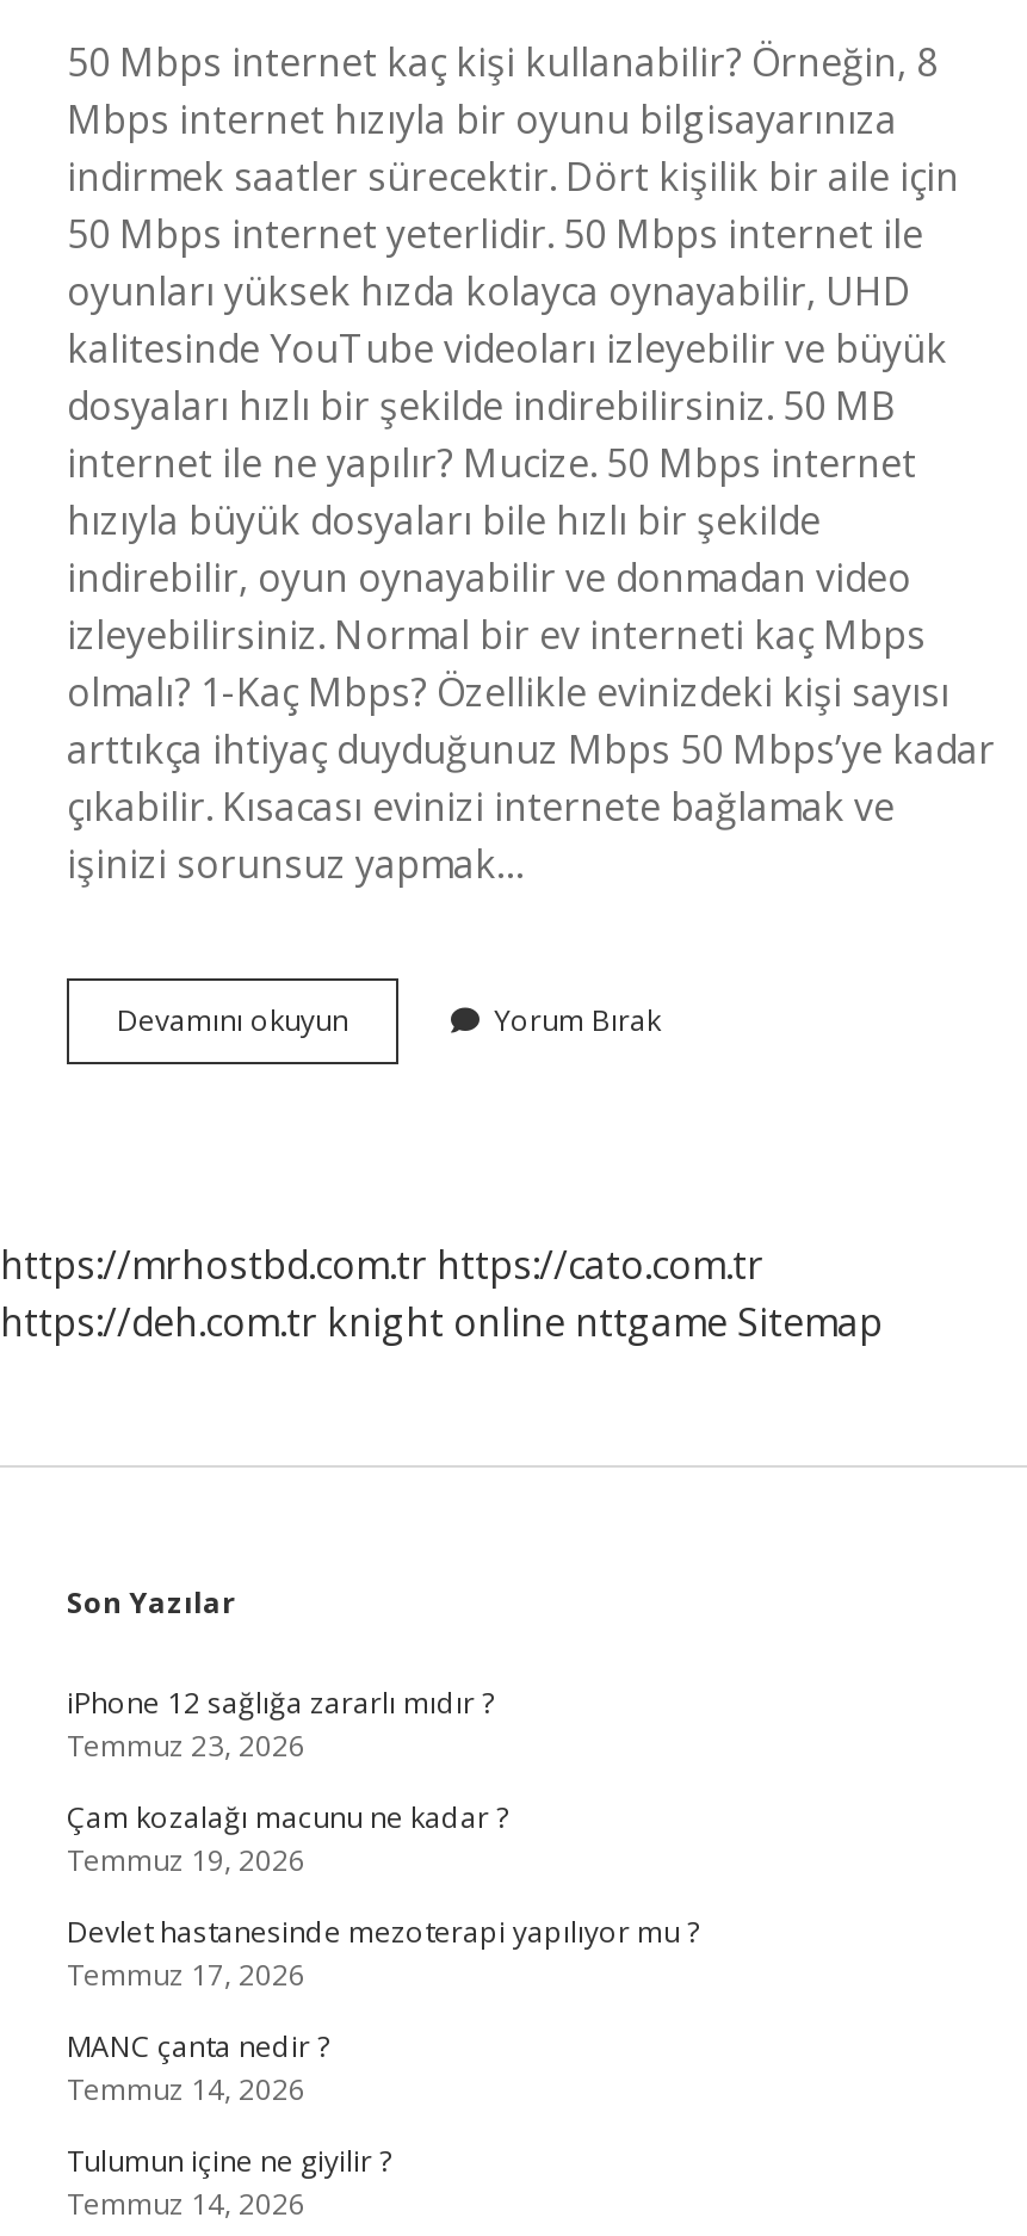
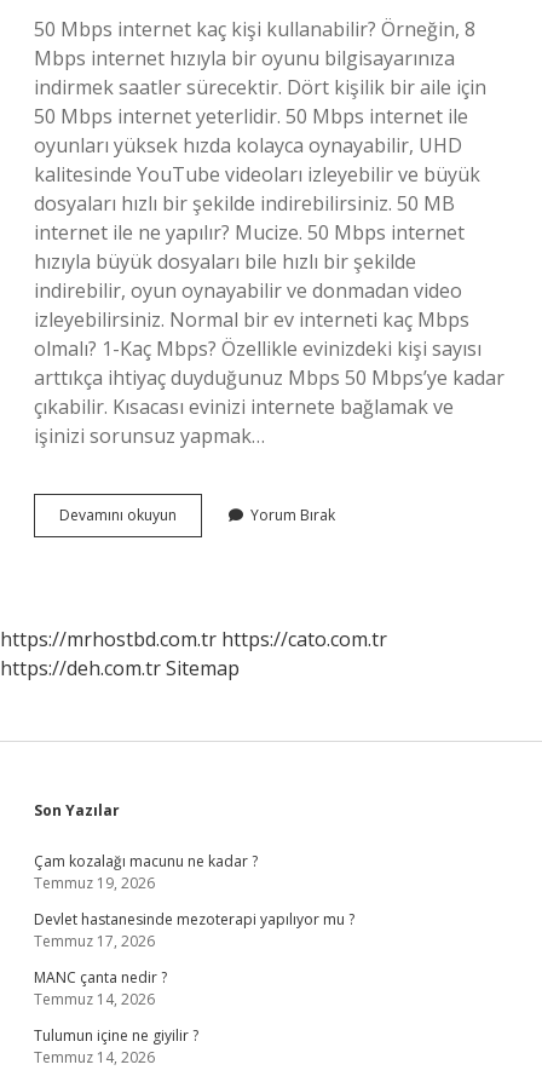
- https://deh.com.tr knight online nttgame Sitemap
+ https://deh.com.tr Sitemap

- iPhone 12 sağlığa zararlı mıdır ?
- Temmuz 23, 2026
